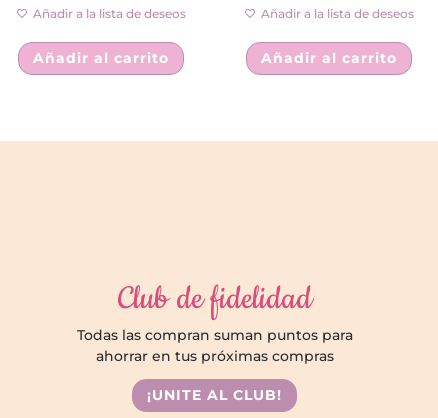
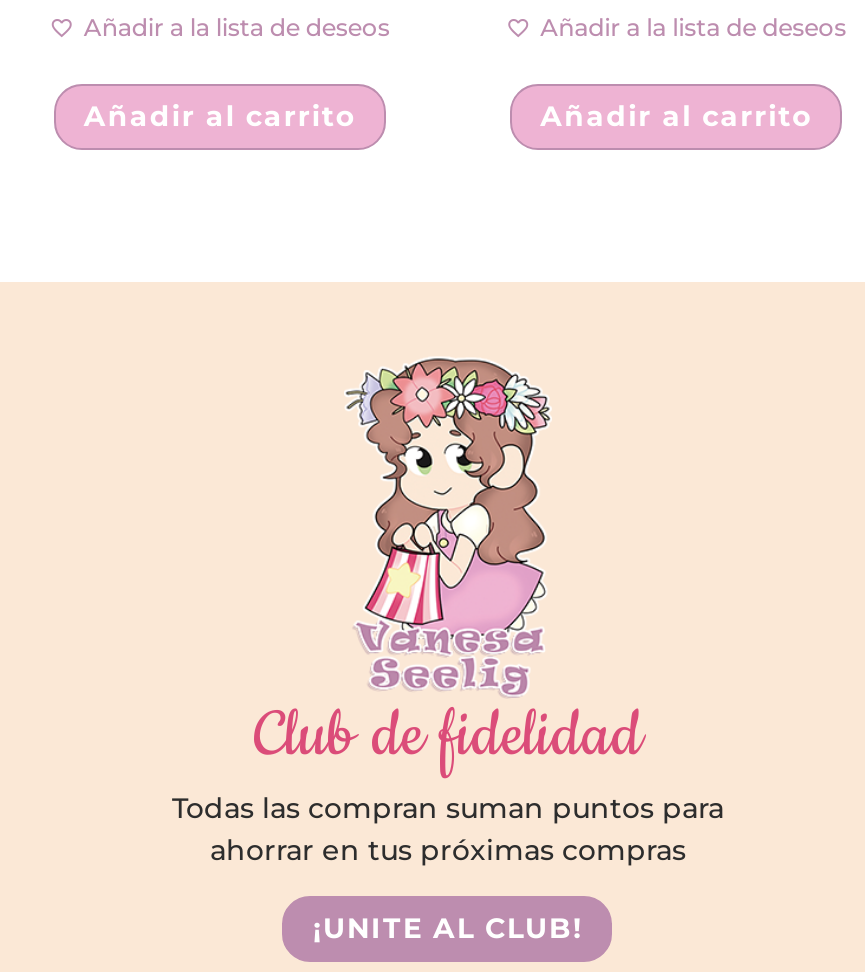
+ [image]
